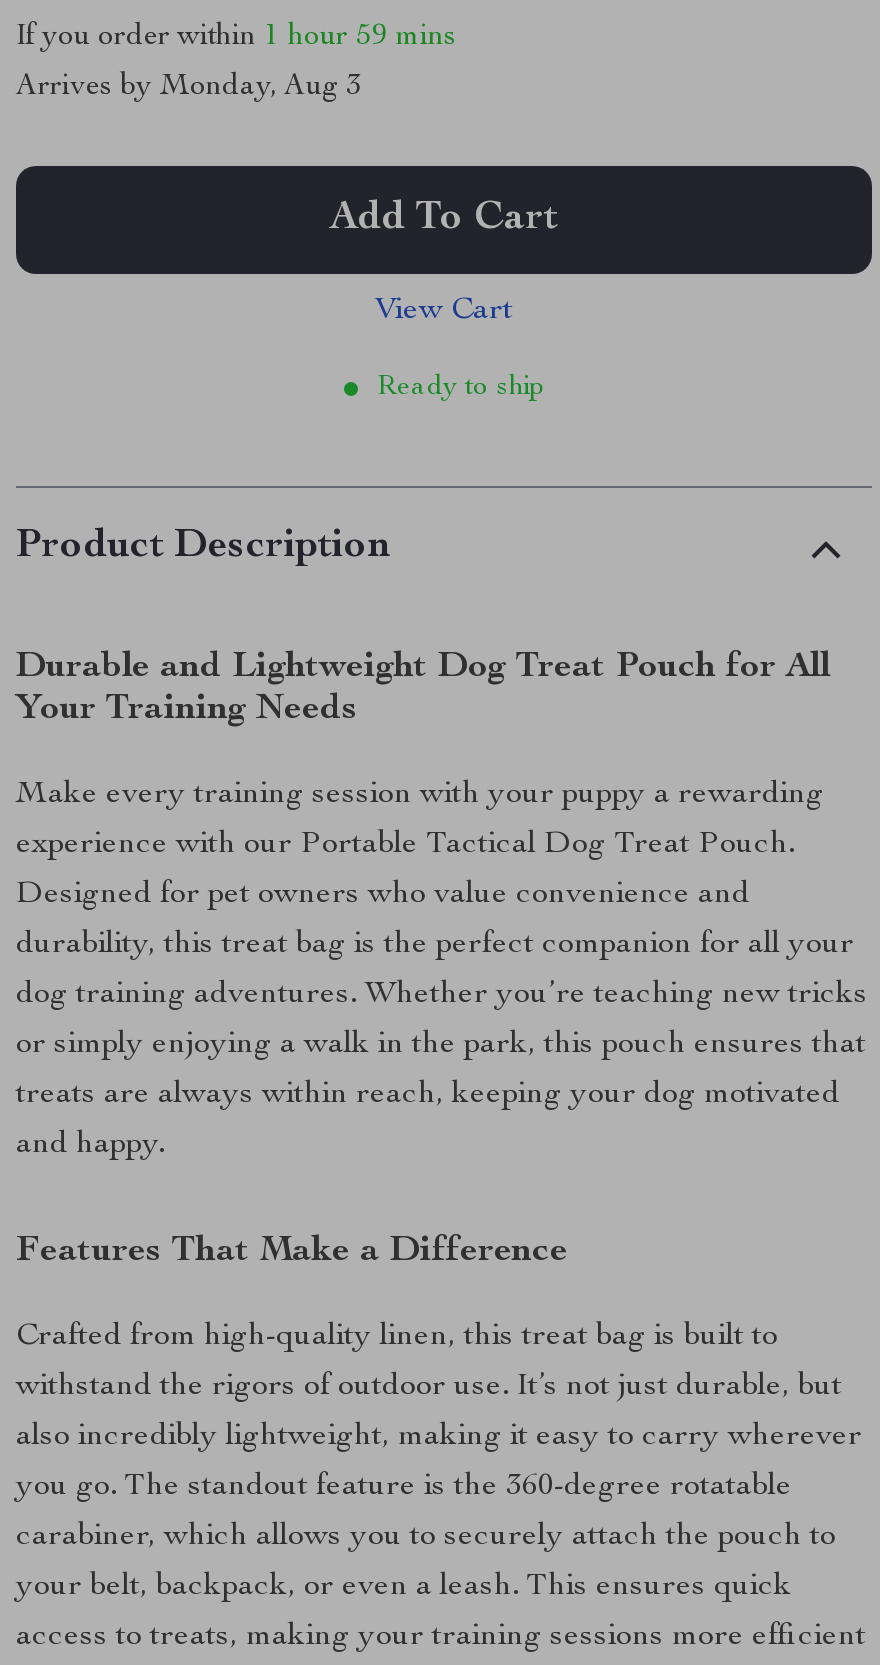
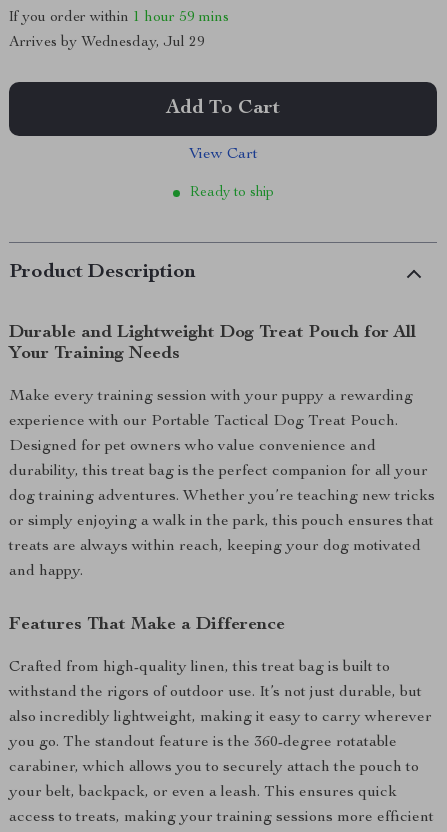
- Arrives by Monday, Aug 3
+ Arrives by Wednesday, Jul 29
